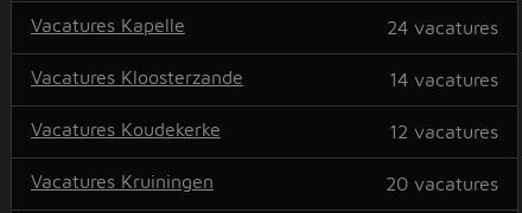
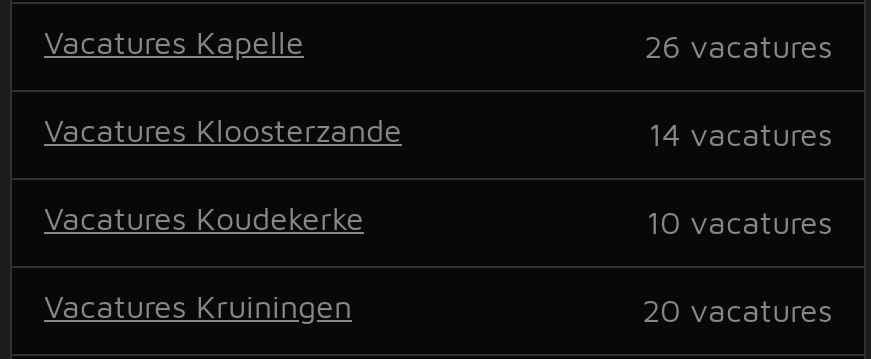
- 24 vacatures
+ 26 vacatures

- 12 vacatures
+ 10 vacatures
